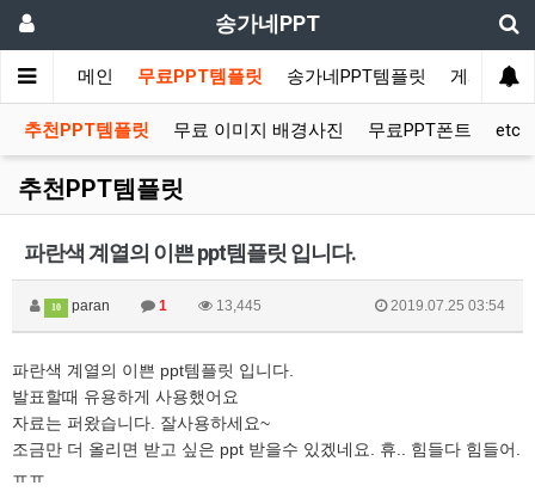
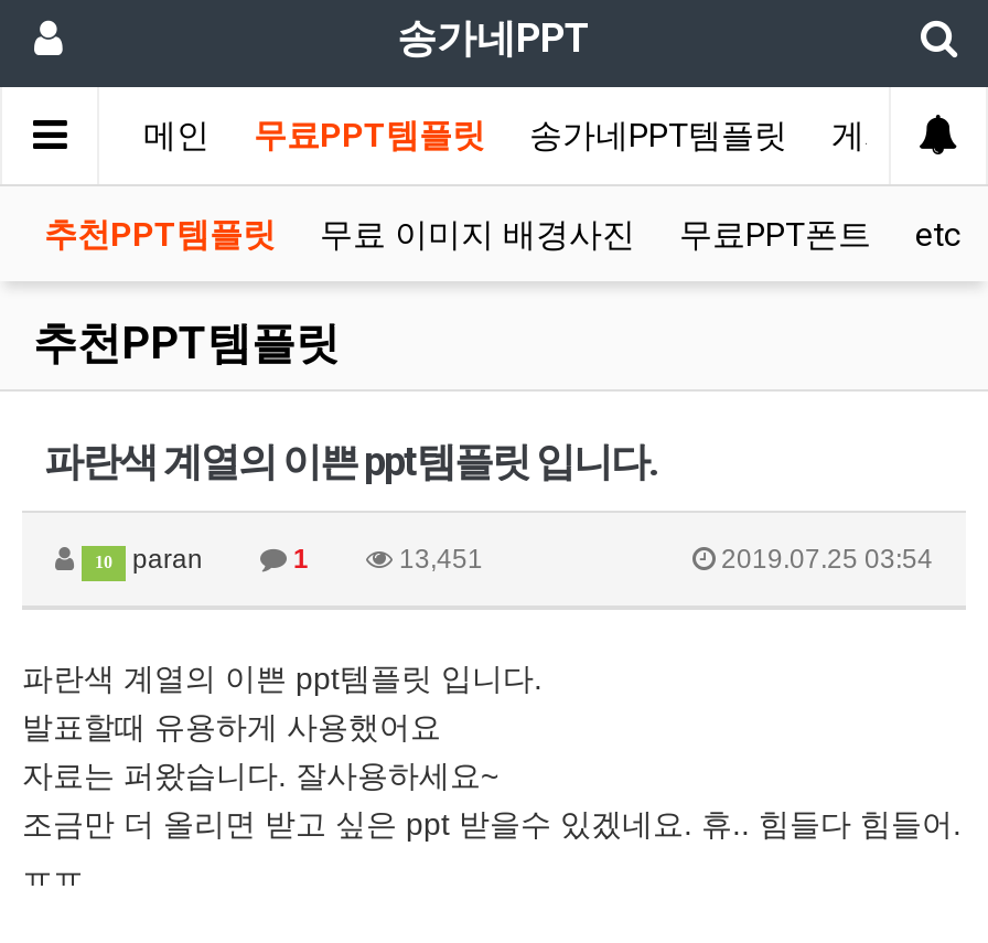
- 13,445
+ 13,451
